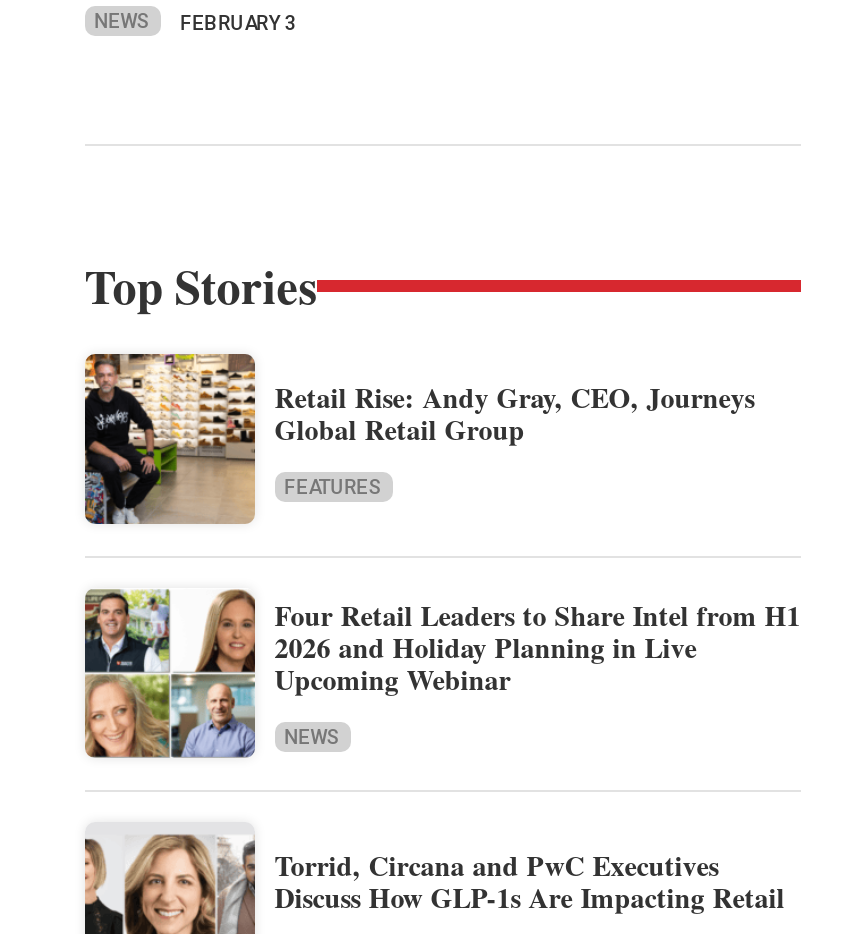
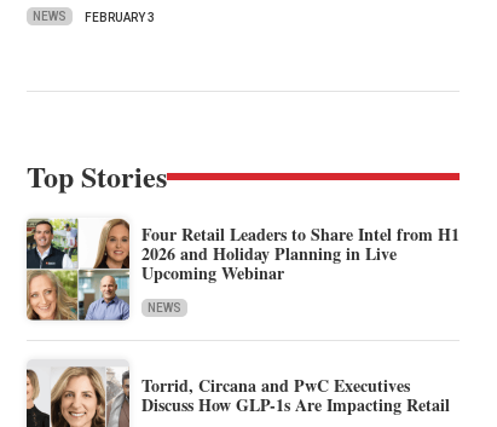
- [image]
- Retail Rise: Andy Gray, CEO, Journeys
- Global Retail Group
- FEATURES
